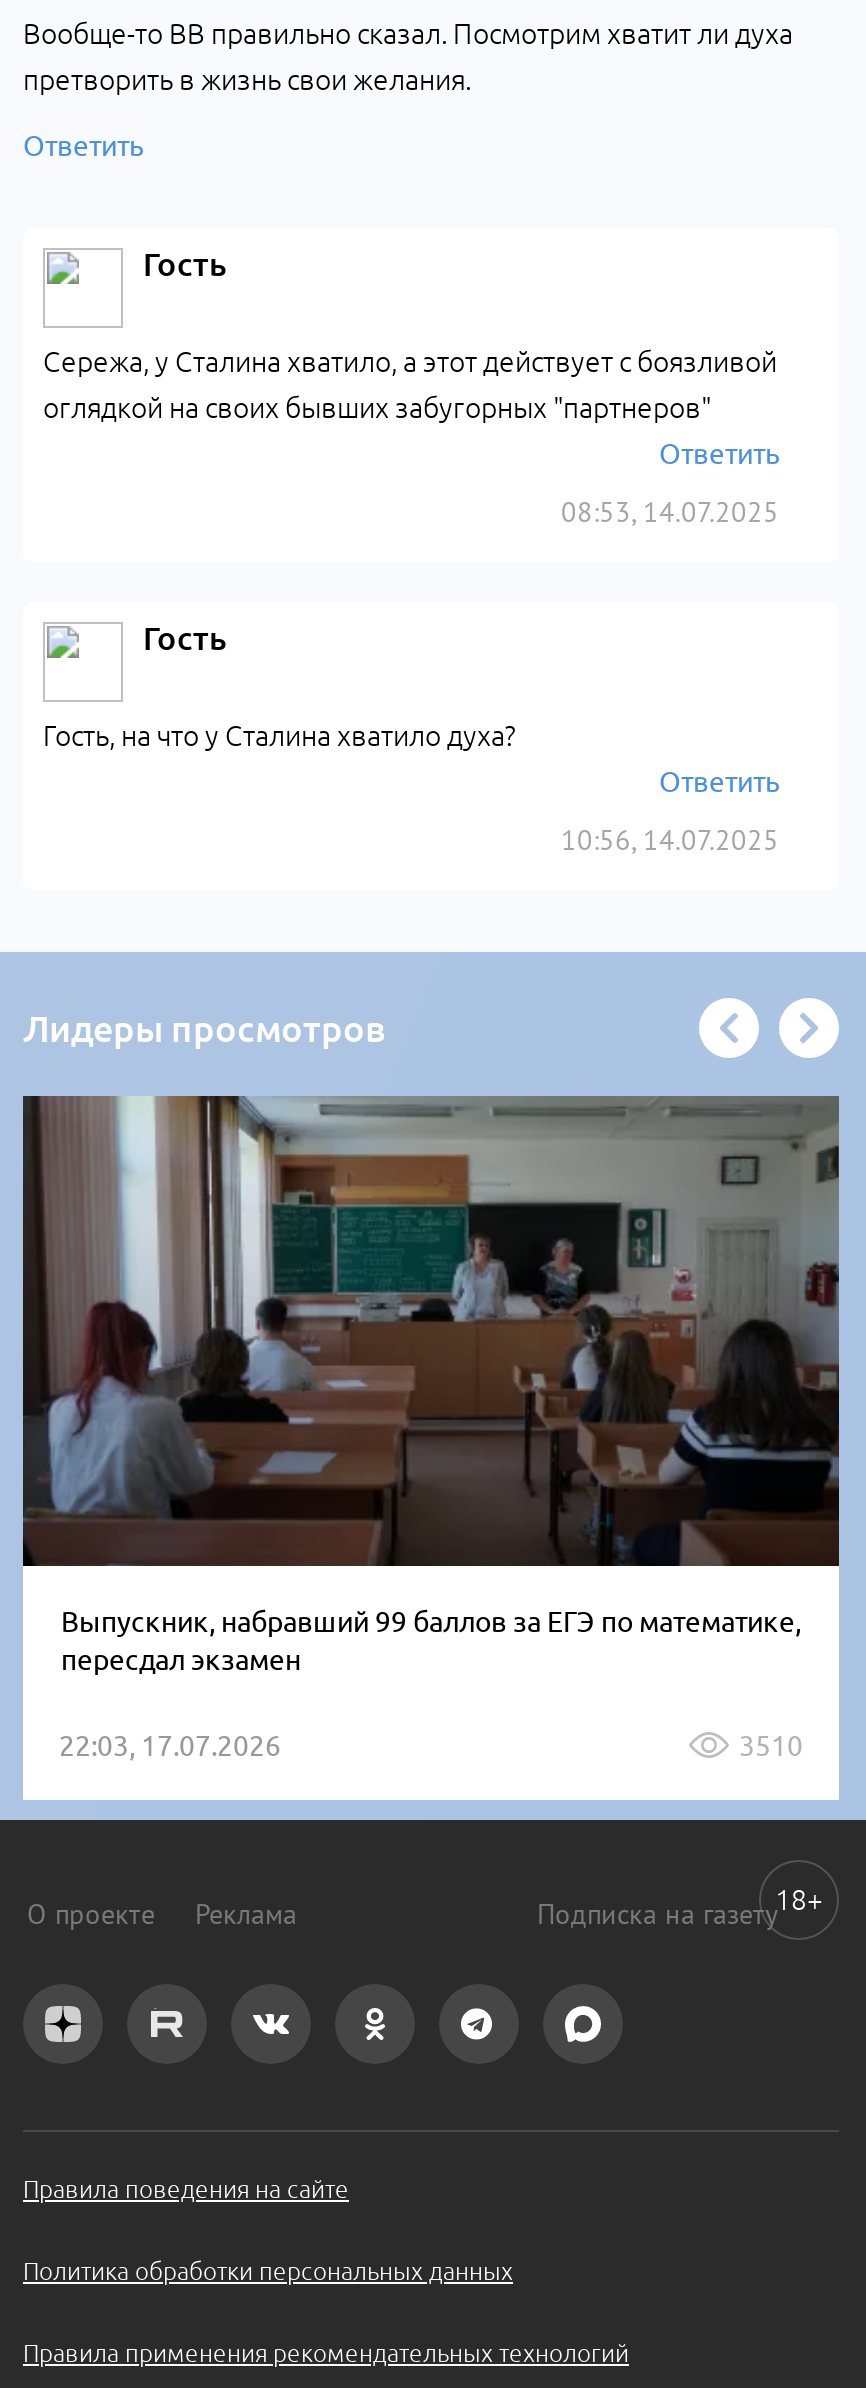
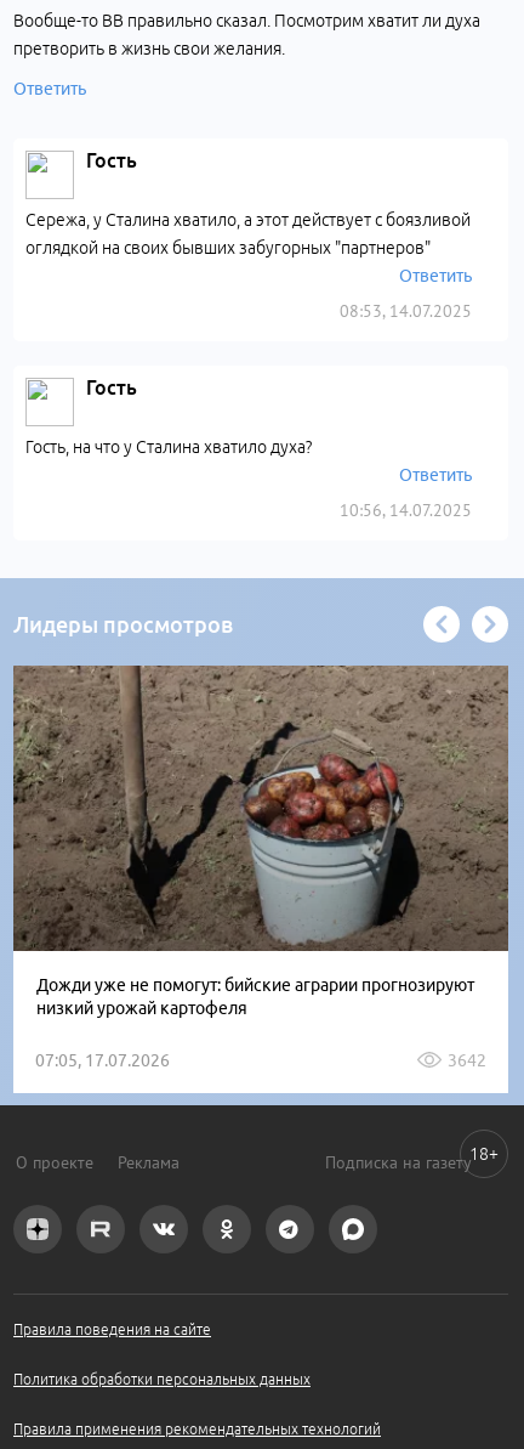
- [image]
- Выпускник, набравший 99 баллов за ЕГЭ по математике,
- пересдал экзамен
+ [image]
+ Дожди уже не помогут: бийские аграрии прогнозируют
+ низкий урожай картофеля

- 22:03, 17.07.2026
- 3510
+ 07:05, 17.07.2026
+ 3642
